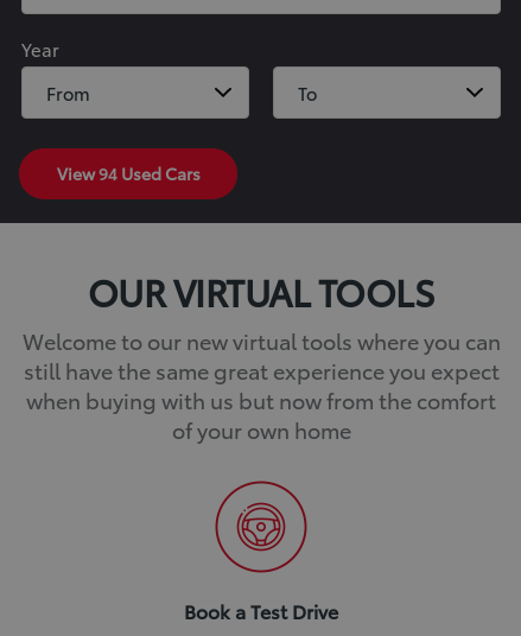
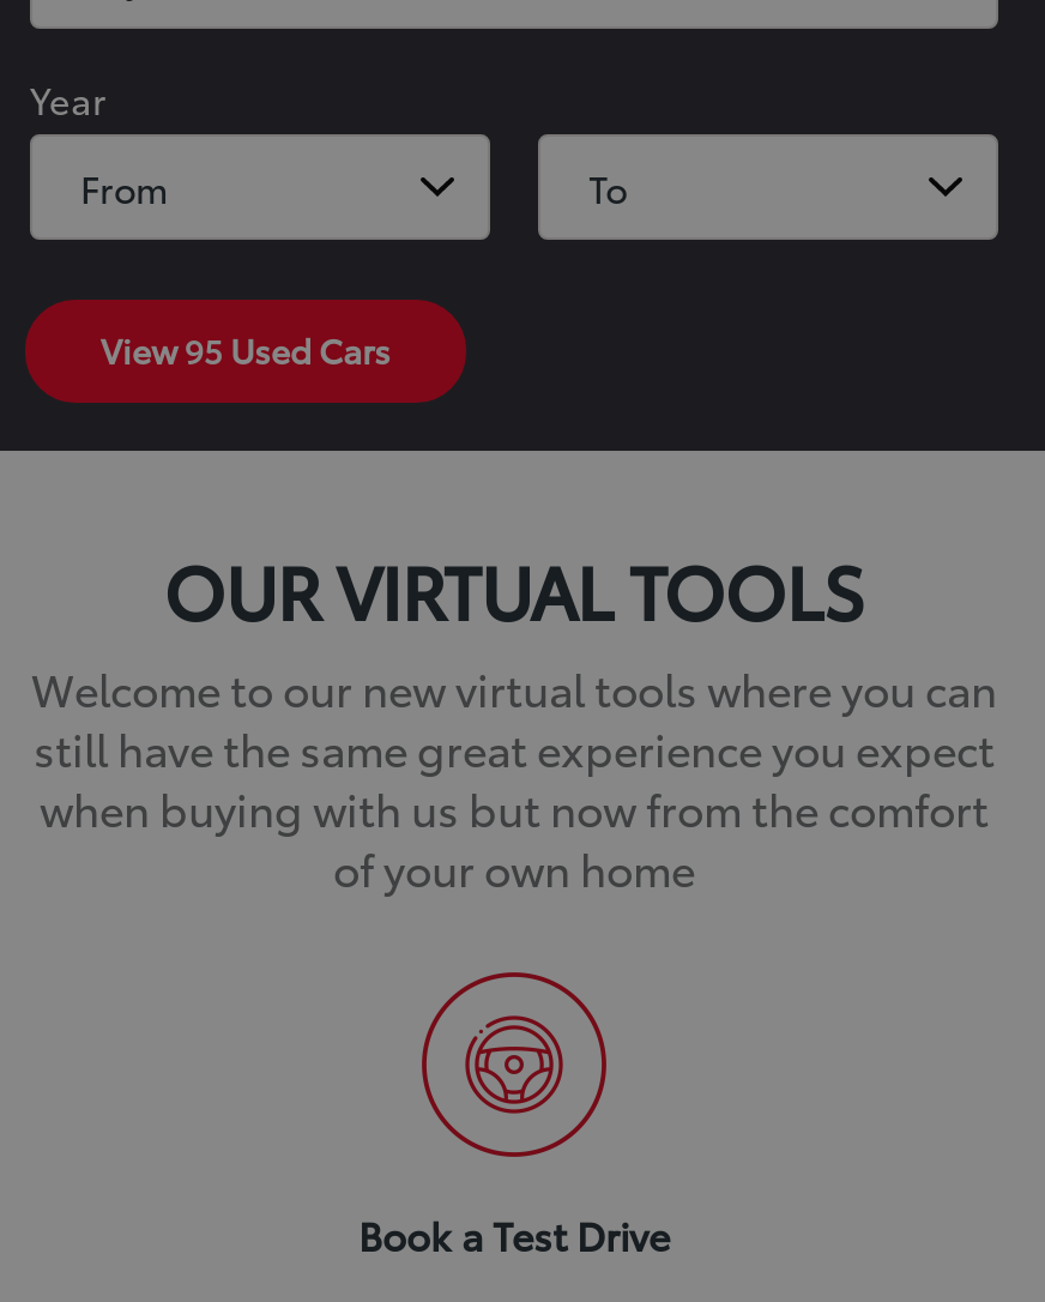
- View94 Used Cars
+ View95 Used Cars
